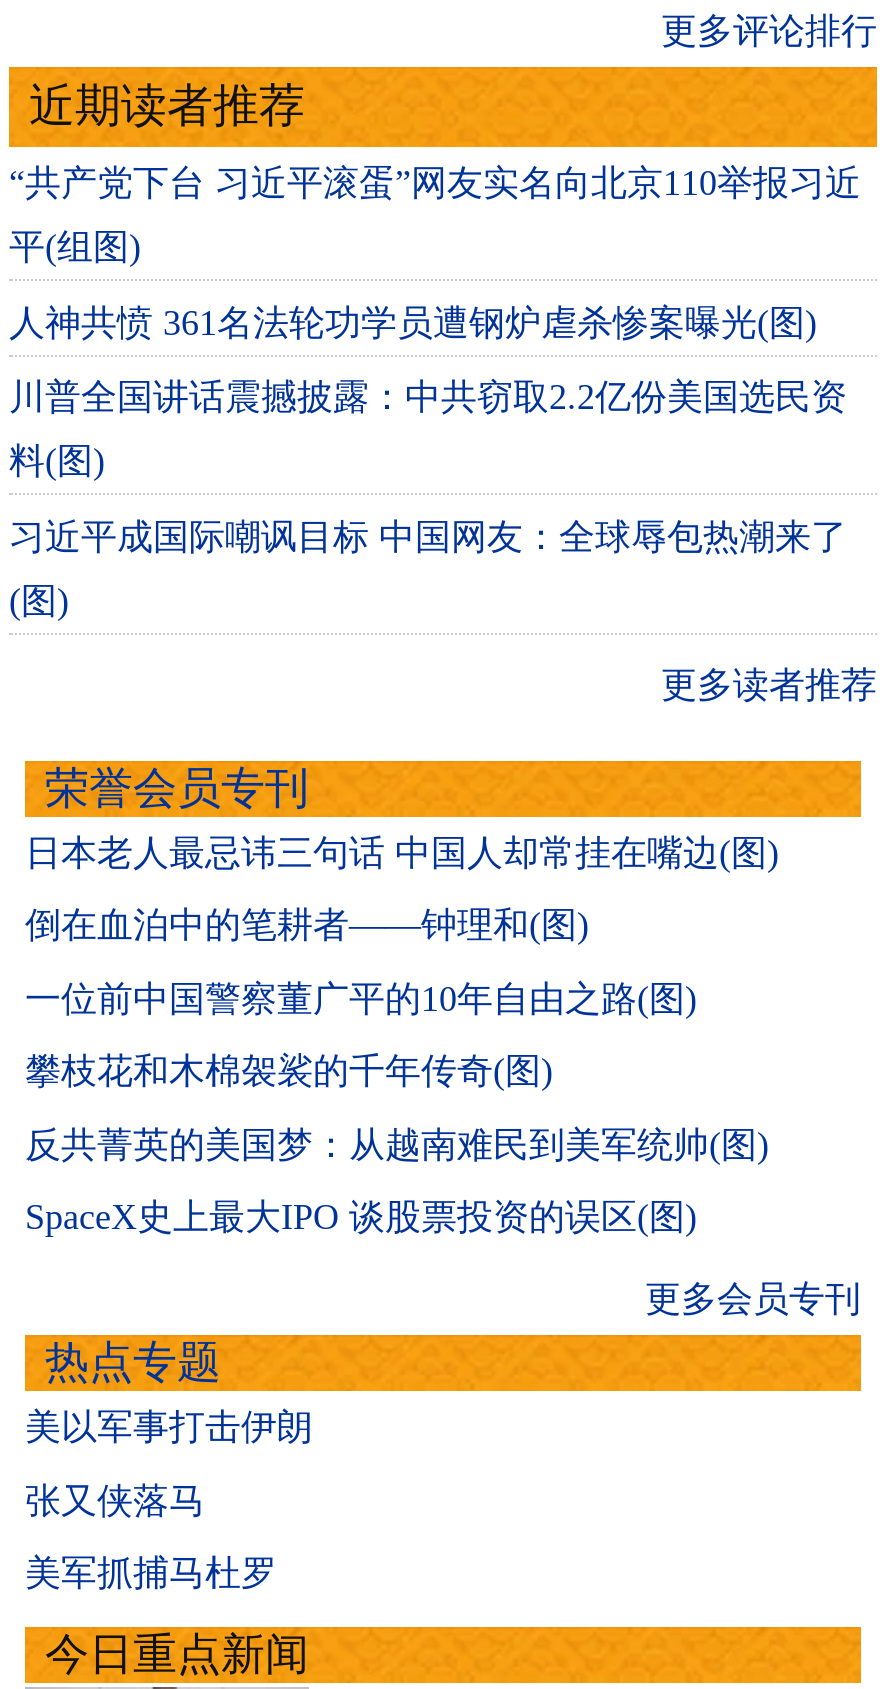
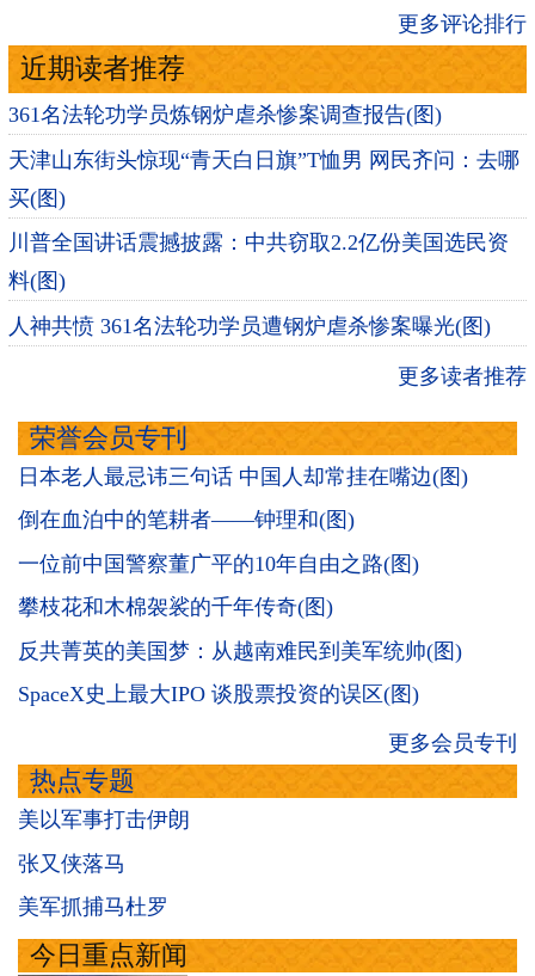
+ 买(图)

- “共产党下台 习近平滚蛋”网友实名向北京110举报习近
+ 361名法轮功学员炼钢炉虐杀惨案调查报告(图)

- 平(组图)
+ 天津山东街头惊现“青天白日旗”T恤男 网民齐问：去哪

moved down: 人神共愤 361名法轮功学员遭钢炉虐杀惨案曝光(图)

- 习近平成国际嘲讽目标 中国网友：全球辱包热潮来了
- (图)
